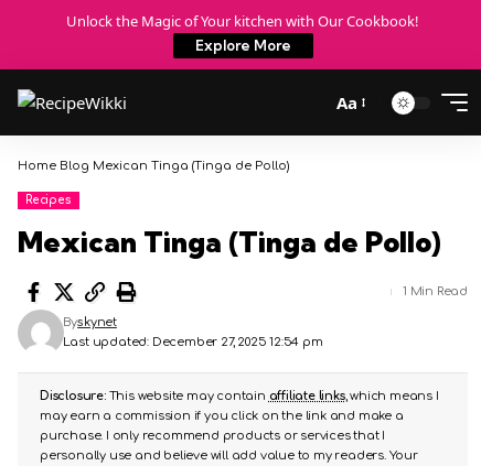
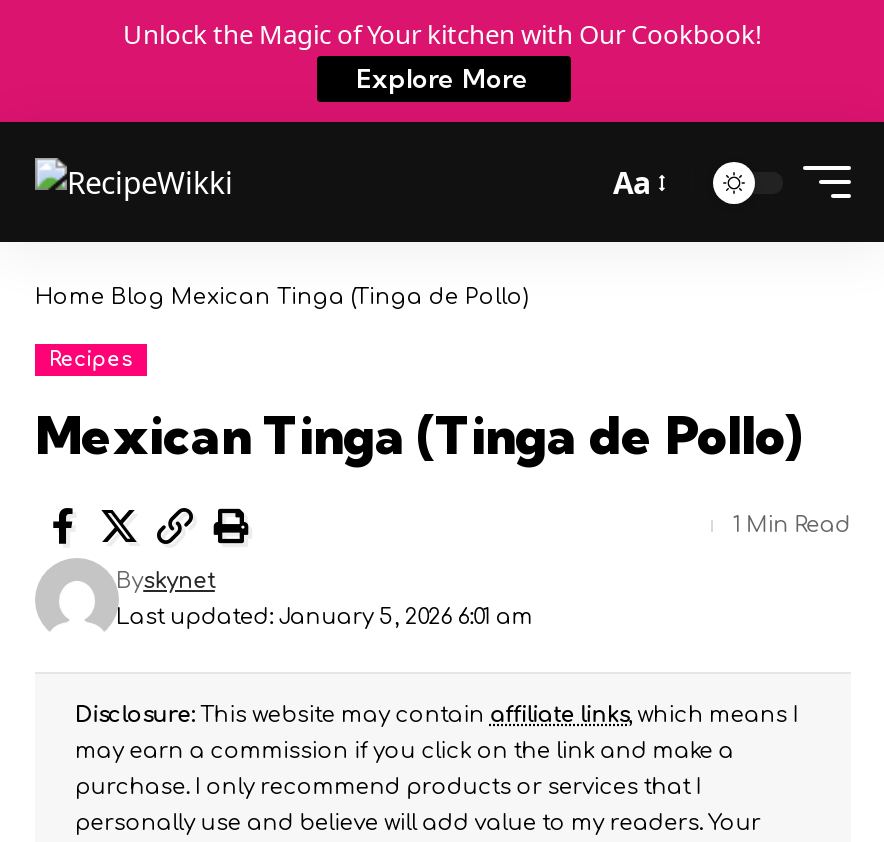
- Last updated: December 27, 2025 12:54 pm
+ Last updated: January 5, 2026 6:01 am
